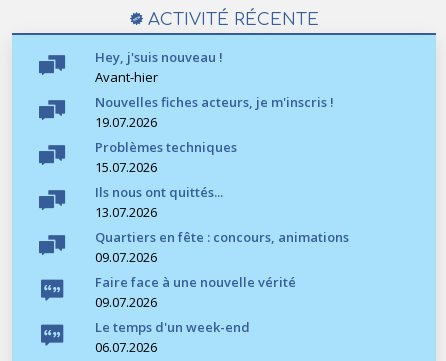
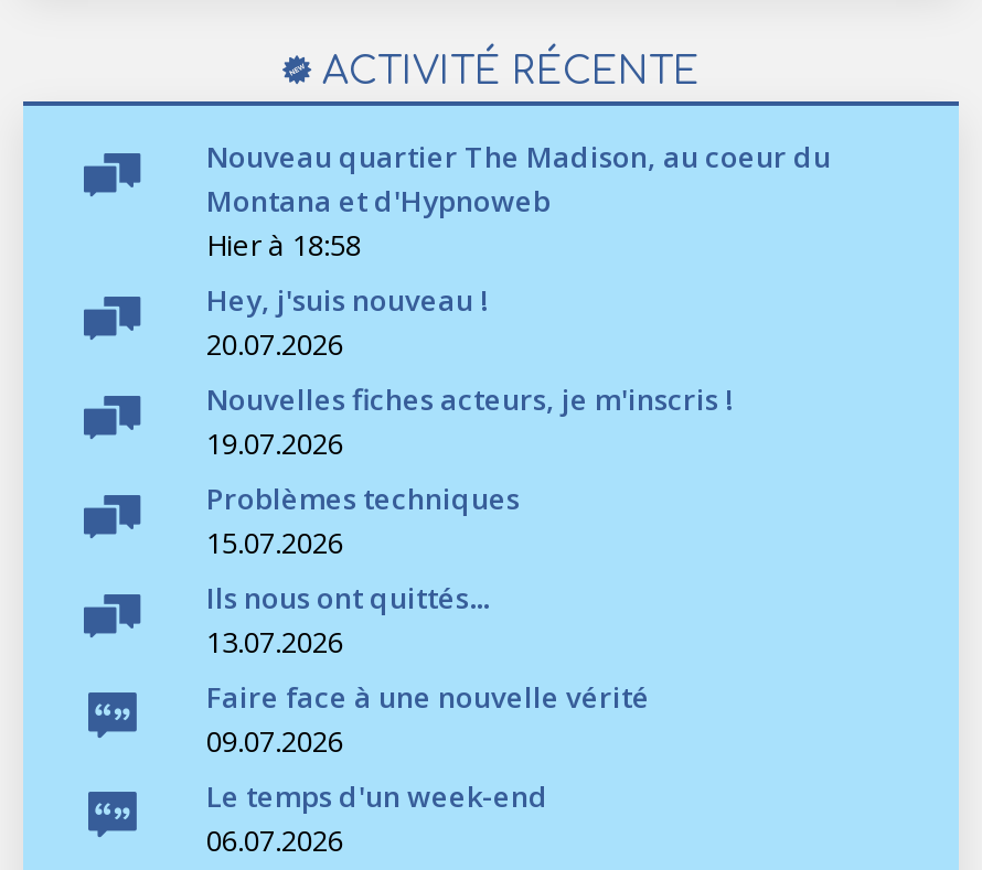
+ Nouveau quartier The Madison, au coeur du
+ Montana et d'Hypnoweb
+ Hier à 18:58

moved down: Hey, j'suis nouveau !

- Avant-hier
+ 20.07.2026

moved down: Nouvelles fiches acteurs, je m'inscris ! | 19.07.2026 | Problèmes techniques | 15.07.2026 | Ils nous ont quittés... | 13.07.2026

- Quartiers en fête : concours, animations
- 09.07.2026
